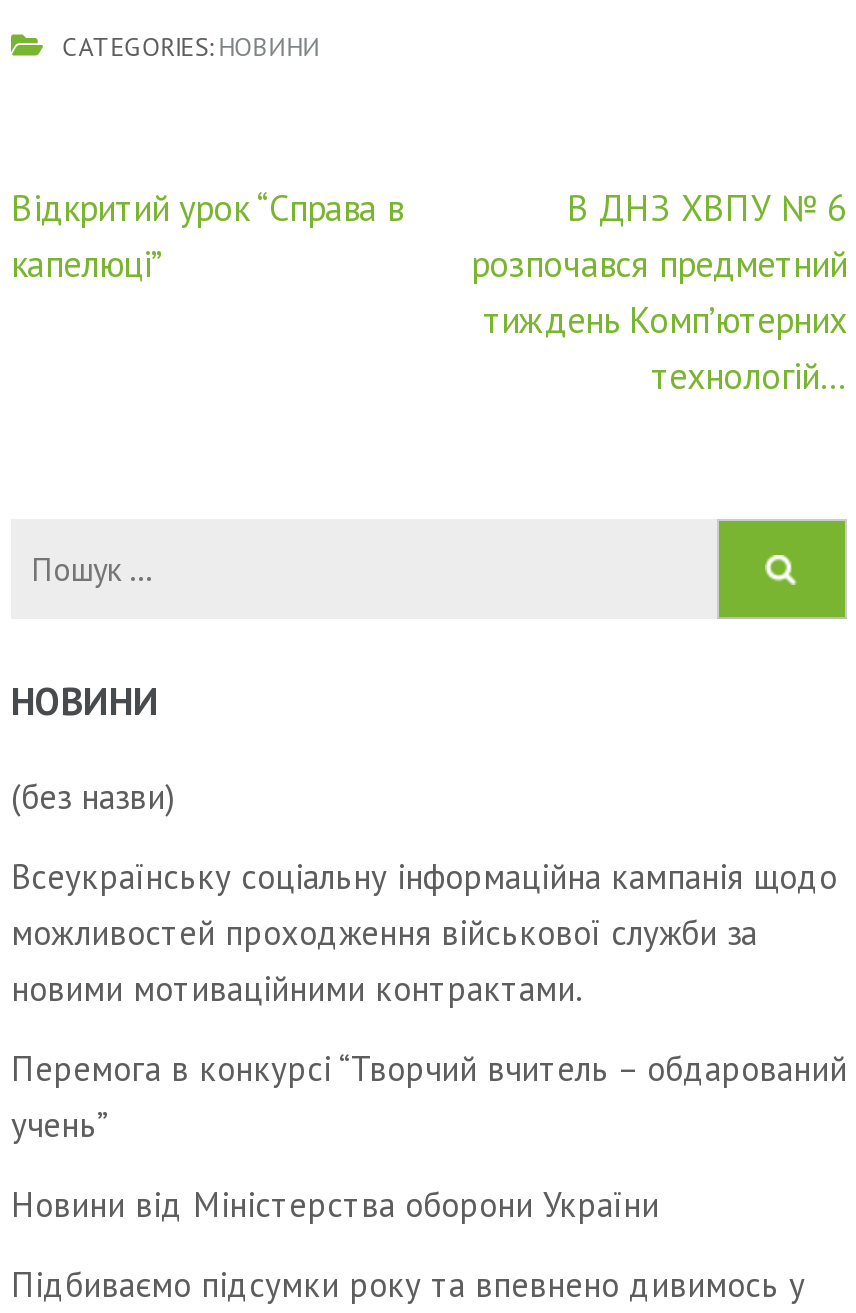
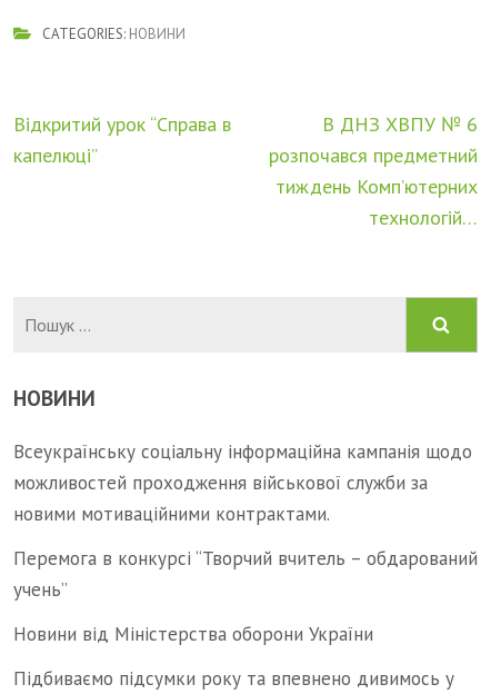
- (без назви)
